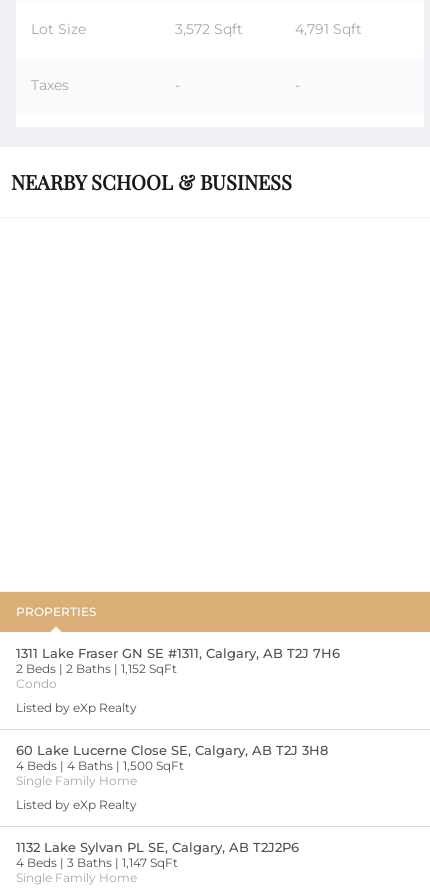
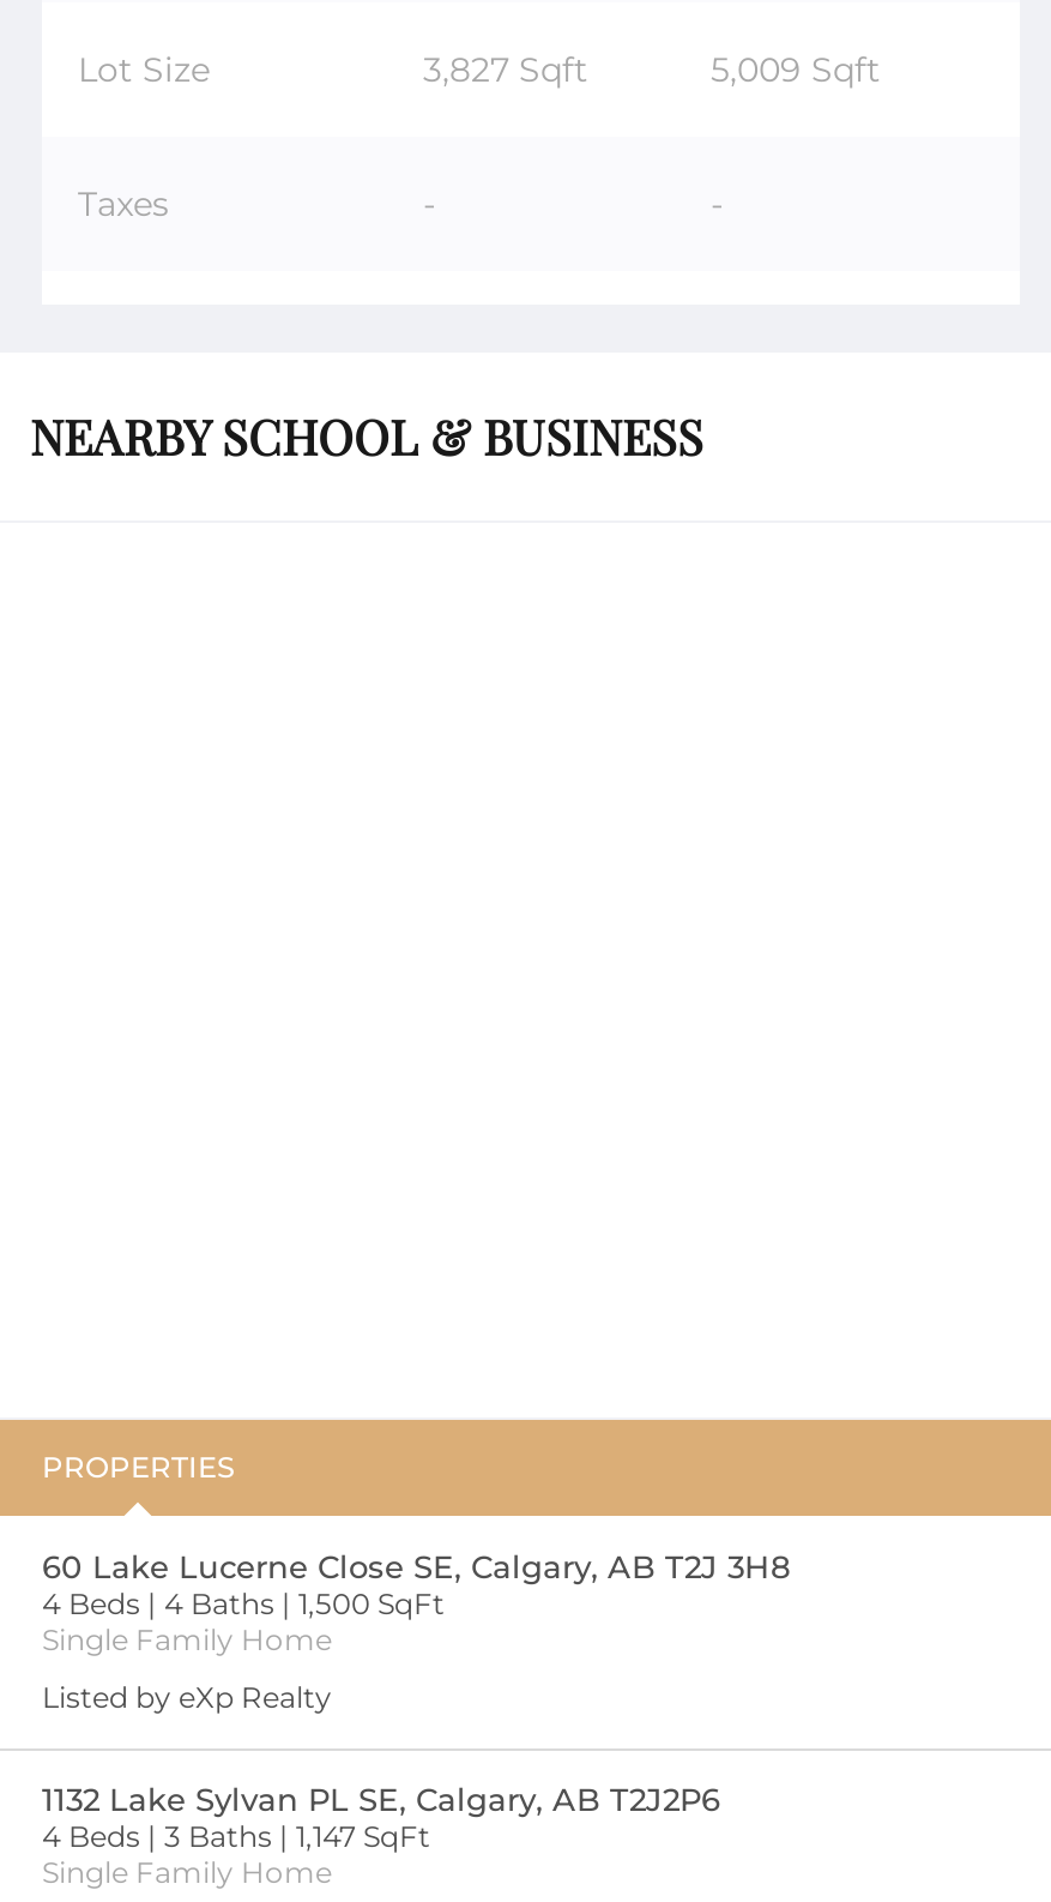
- 3,572 Sqft
+ 3,827 Sqft

- 4,791 Sqft
+ 5,009 Sqft

- 1311 Lake Fraser GN SE #1311, Calgary, AB T2J 7H6
- 2 Beds
- 2 Baths
- 1,152 SqFt
- Condo
- Listed by eXp Realty
